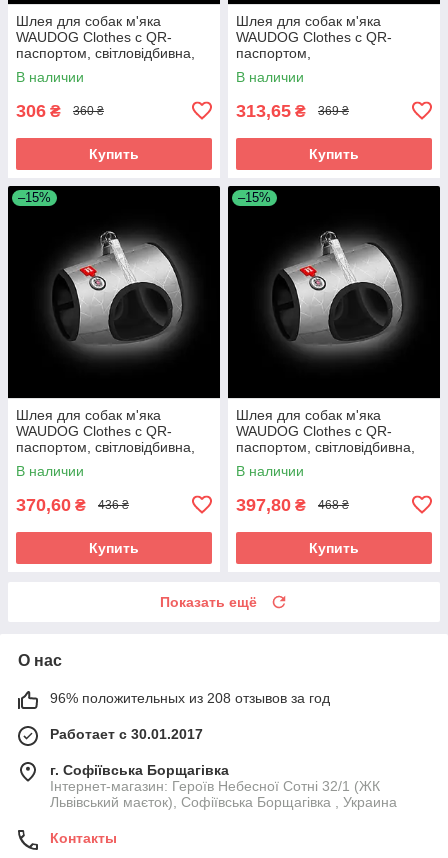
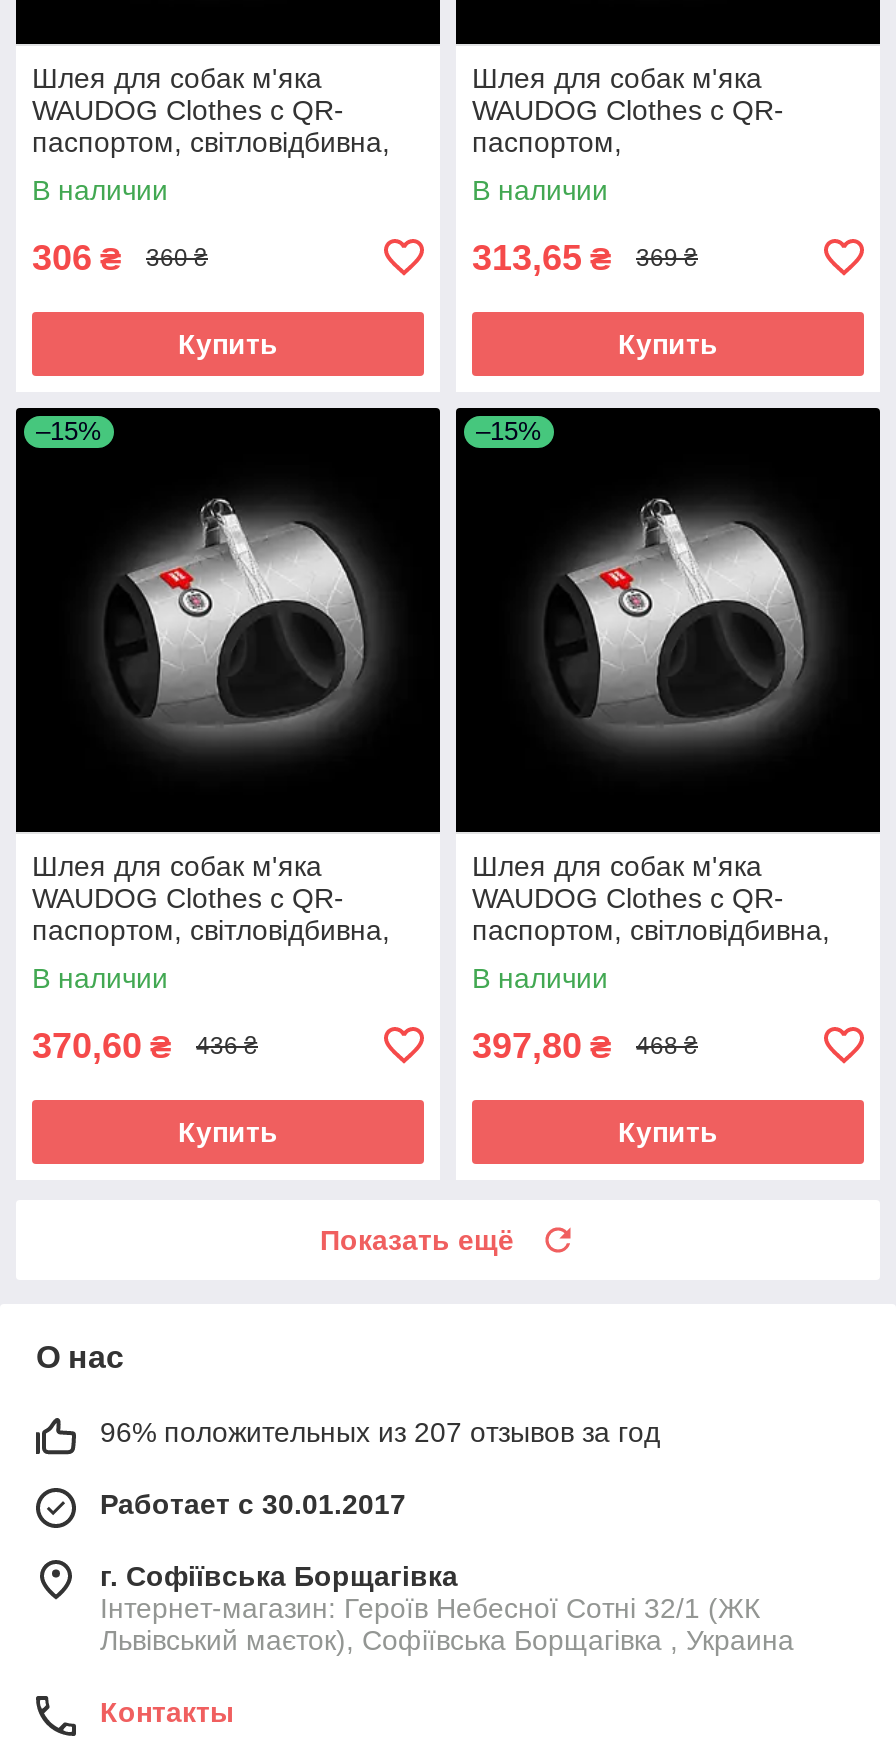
- 96% положительных из 208 отзывов за год
+ 96% положительных из 207 отзывов за год
